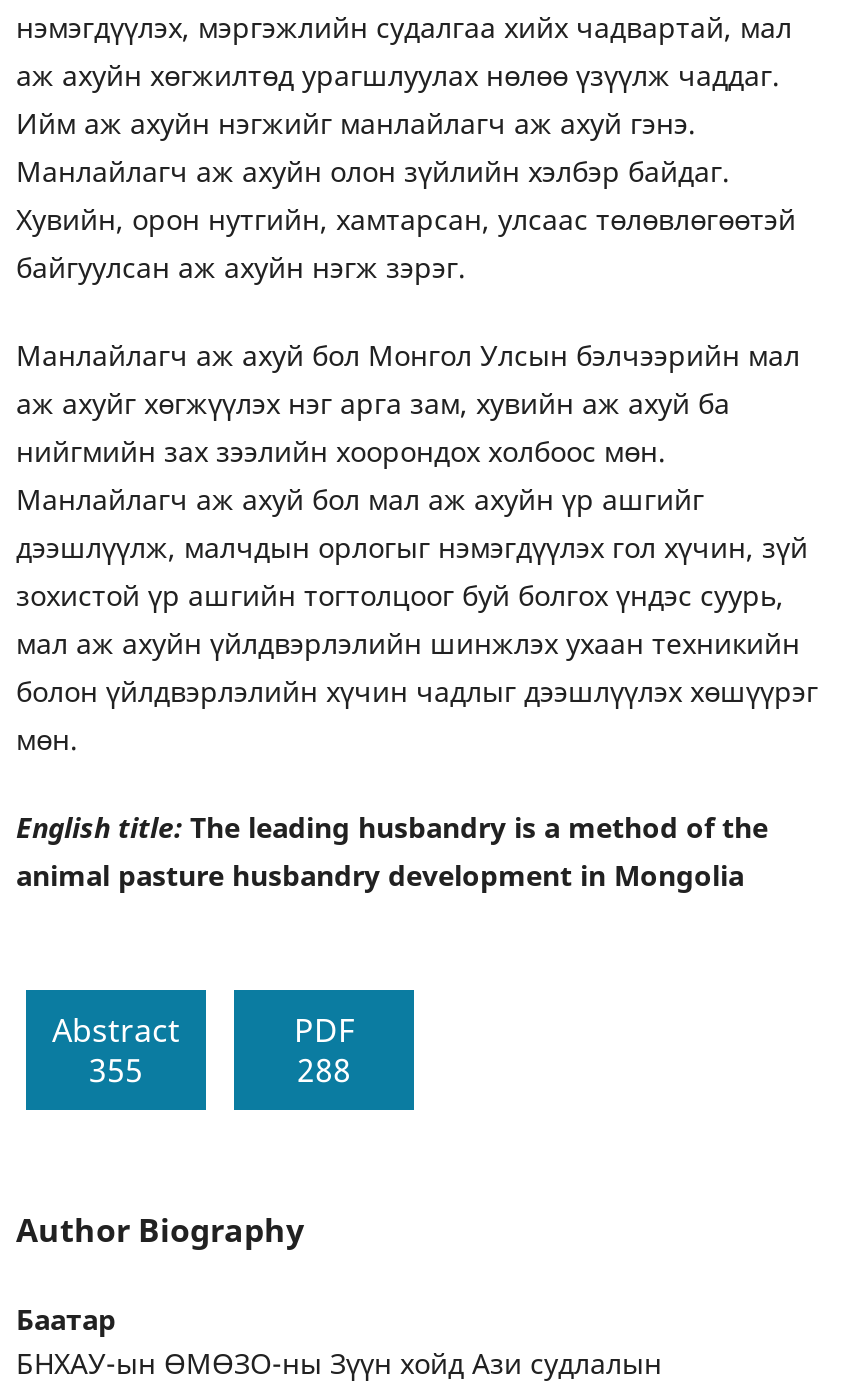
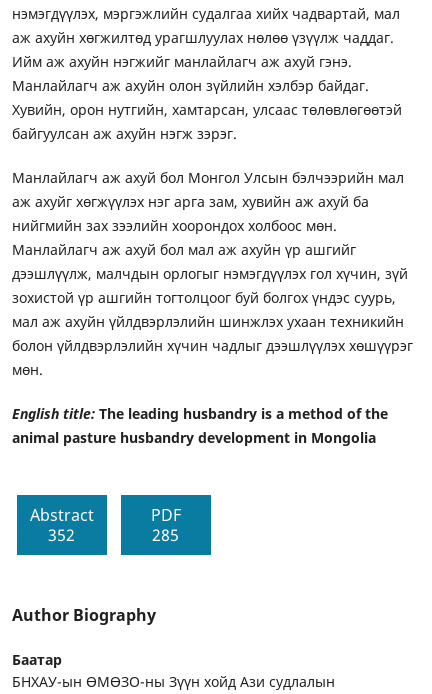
- 355
+ 352

- 288
+ 285
